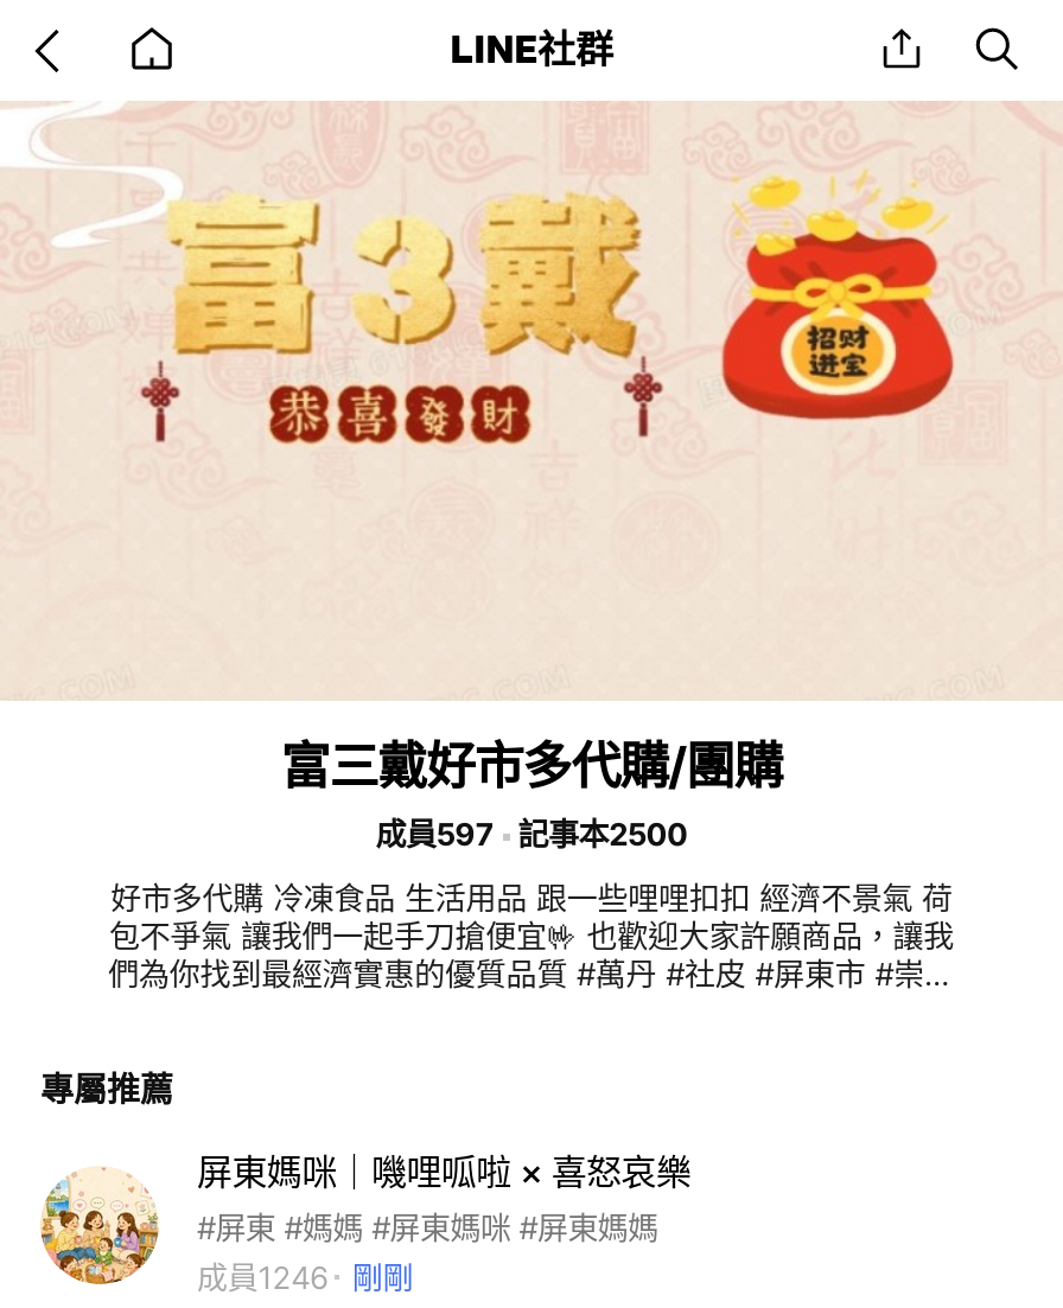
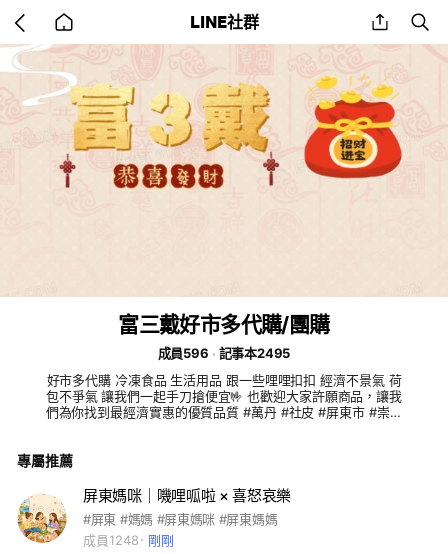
- 成員597
+ 成員596

- 記事本2500
+ 記事本2495

- 成員1246 剛剛
+ 成員1248 剛剛
